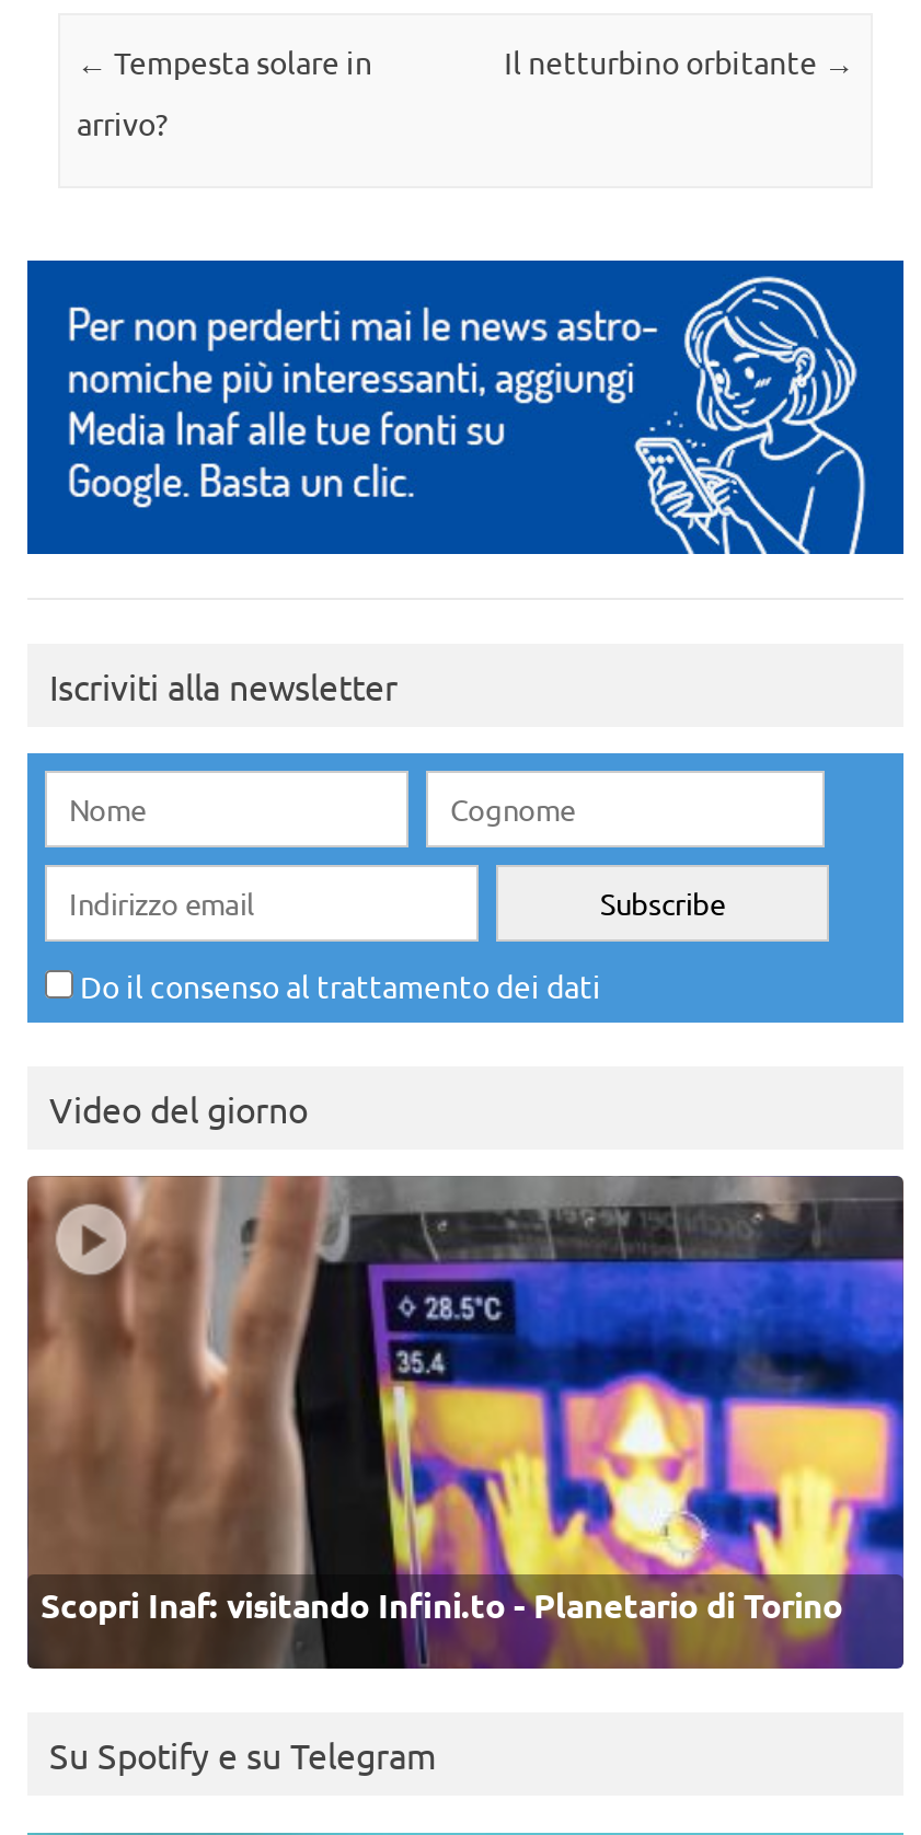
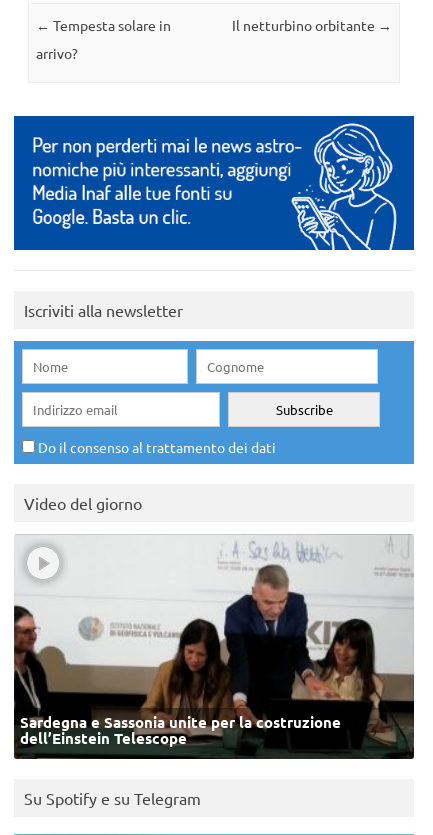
- [image]
- Scopri Inaf: visitando Infini.to - Planetario di Torino
+ [image]
+ Sardegna e Sassonia unite per la costruzione
+ dell’Einstein Telescope
